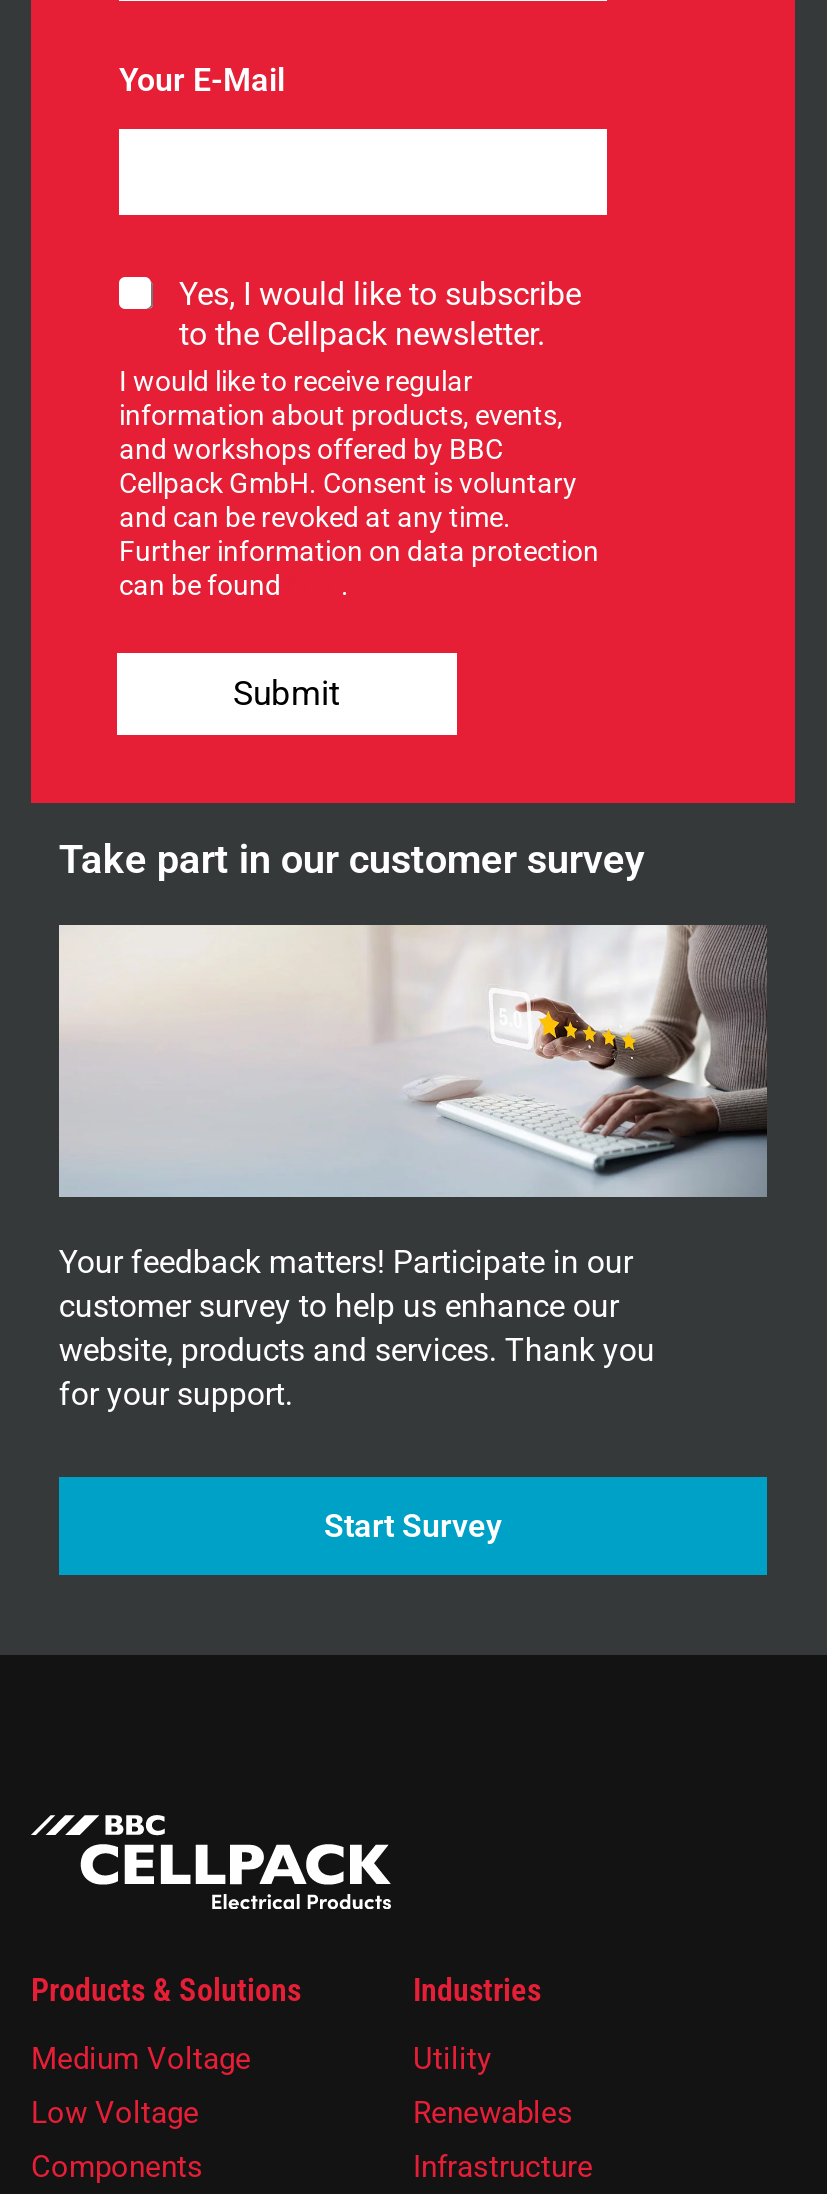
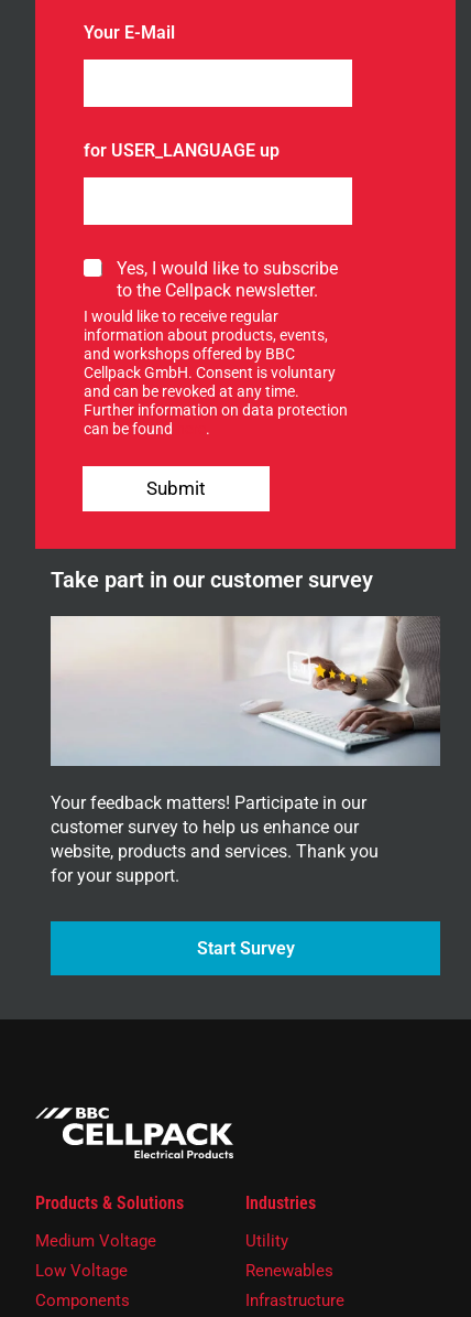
+ for USER_LANGUAGE up
